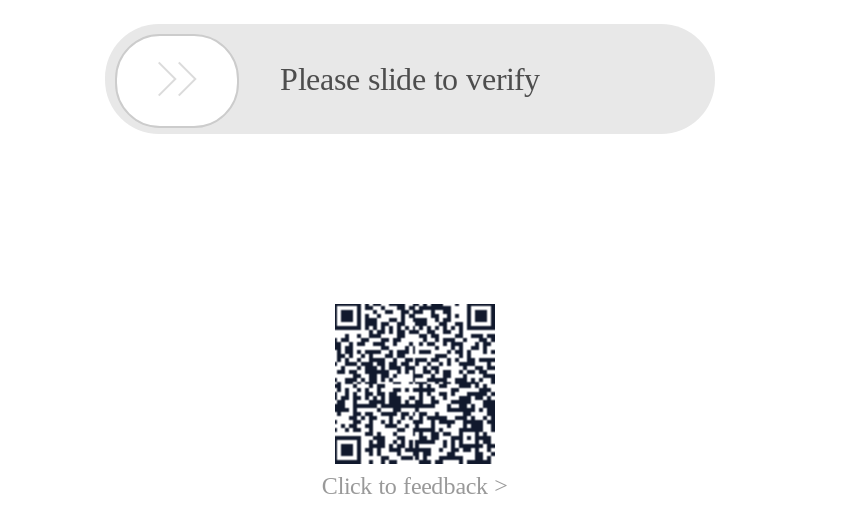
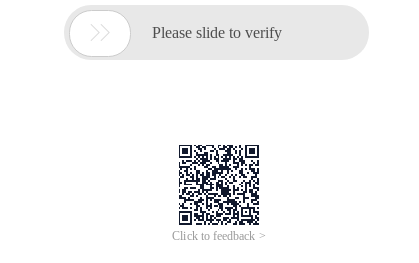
- [image]
+ [image]
